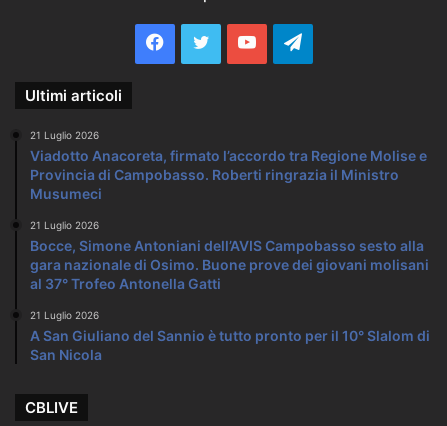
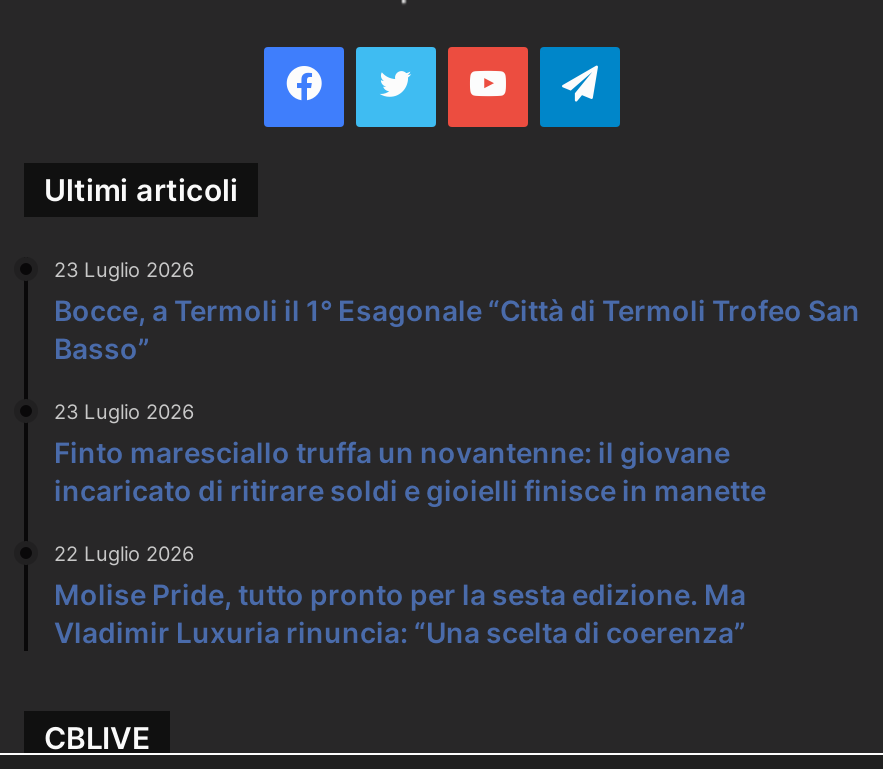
- 21 Luglio 2026
- Viadotto Anacoreta, firmato l’accordo tra Regione Molise e
- Provincia di Campobasso. Roberti ringrazia il Ministro
- Musumeci
+ 23 Luglio 2026
+ Bocce, a Termoli il 1° Esagonale “Città di Termoli Trofeo San
+ Basso”

- 21 Luglio 2026
- Bocce, Simone Antoniani dell’AVIS Campobasso sesto alla
- gara nazionale di Osimo. Buone prove dei giovani molisani
- al 37° Trofeo Antonella Gatti
+ 23 Luglio 2026
+ Finto maresciallo truffa un novantenne: il giovane
+ incaricato di ritirare soldi e gioielli finisce in manette

- 21 Luglio 2026
- A San Giuliano del Sannio è tutto pronto per il 10° Slalom di
- San Nicola
+ 22 Luglio 2026
+ Molise Pride, tutto pronto per la sesta edizione. Ma
+ Vladimir Luxuria rinuncia: “Una scelta di coerenza”
